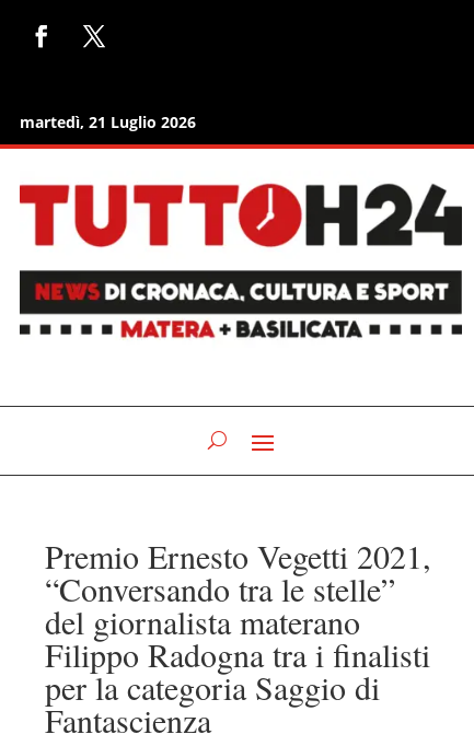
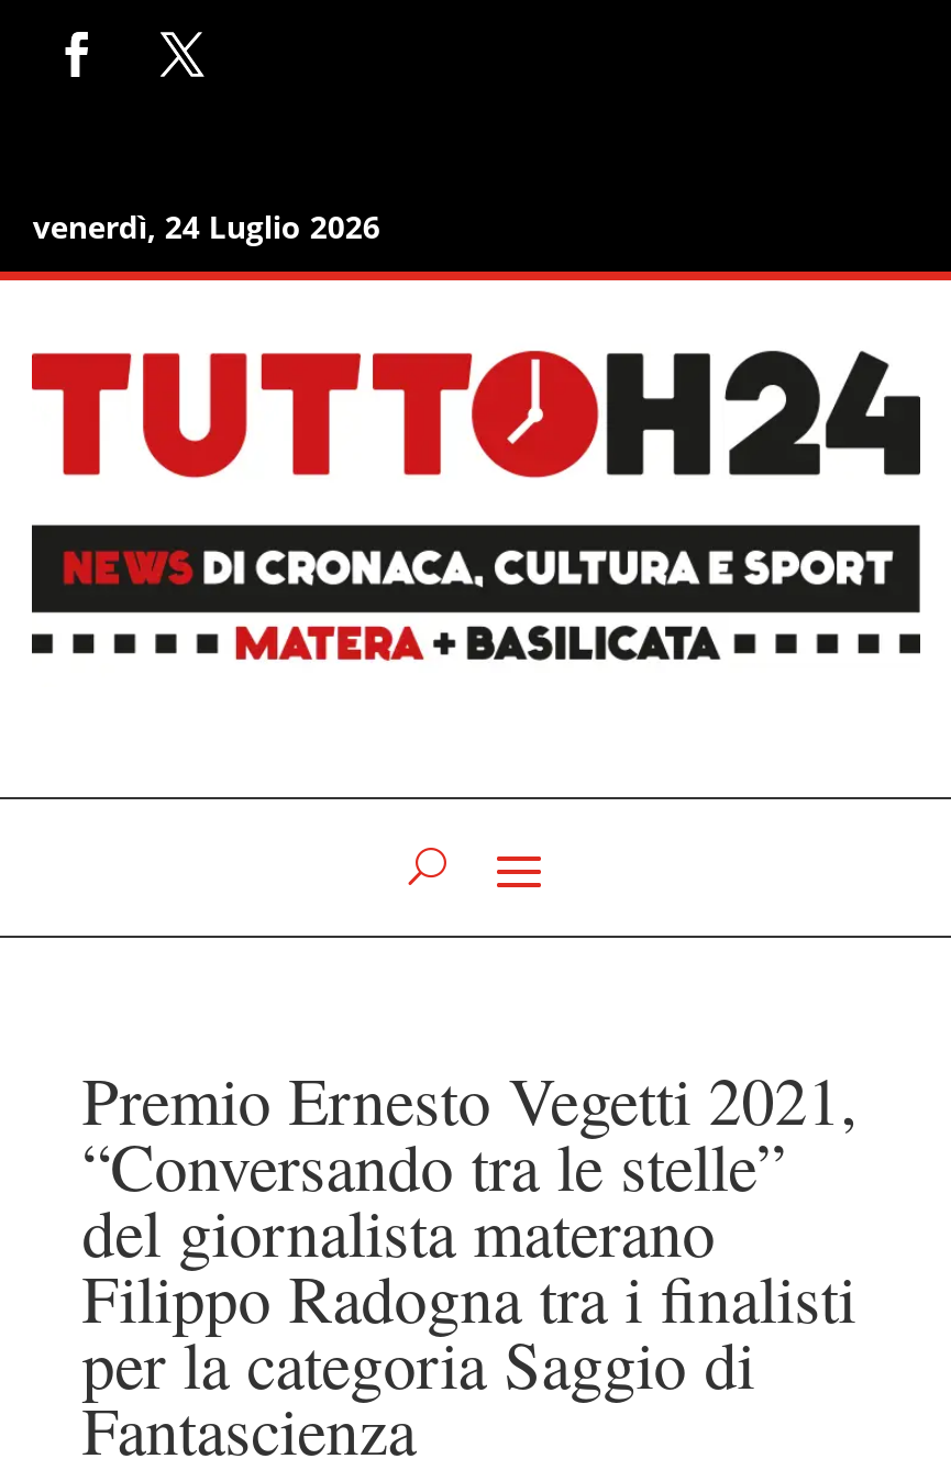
- martedì, 21 Luglio 2026
+ venerdì, 24 Luglio 2026
